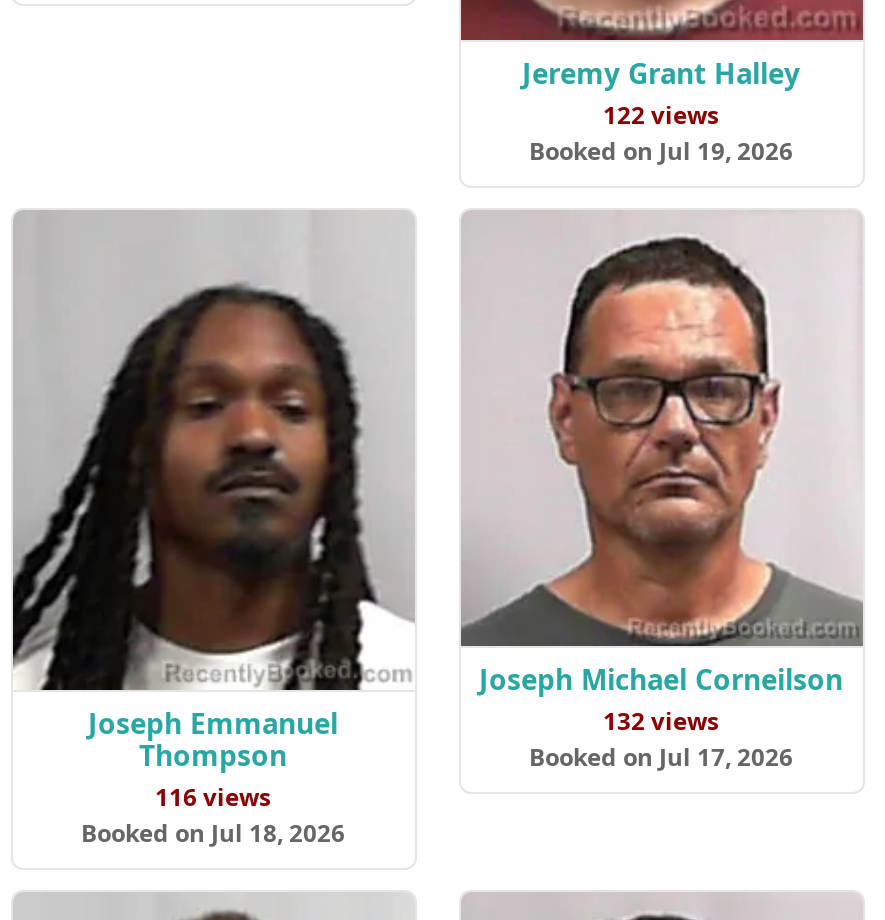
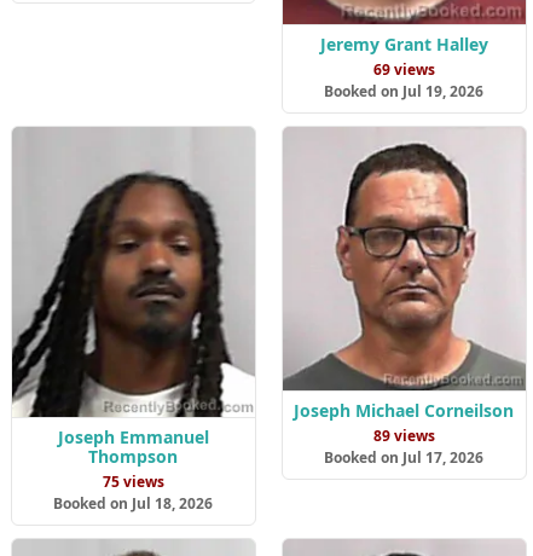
- 122 views
+ 69 views

- 132 views
+ 89 views

- 116 views
+ 75 views
